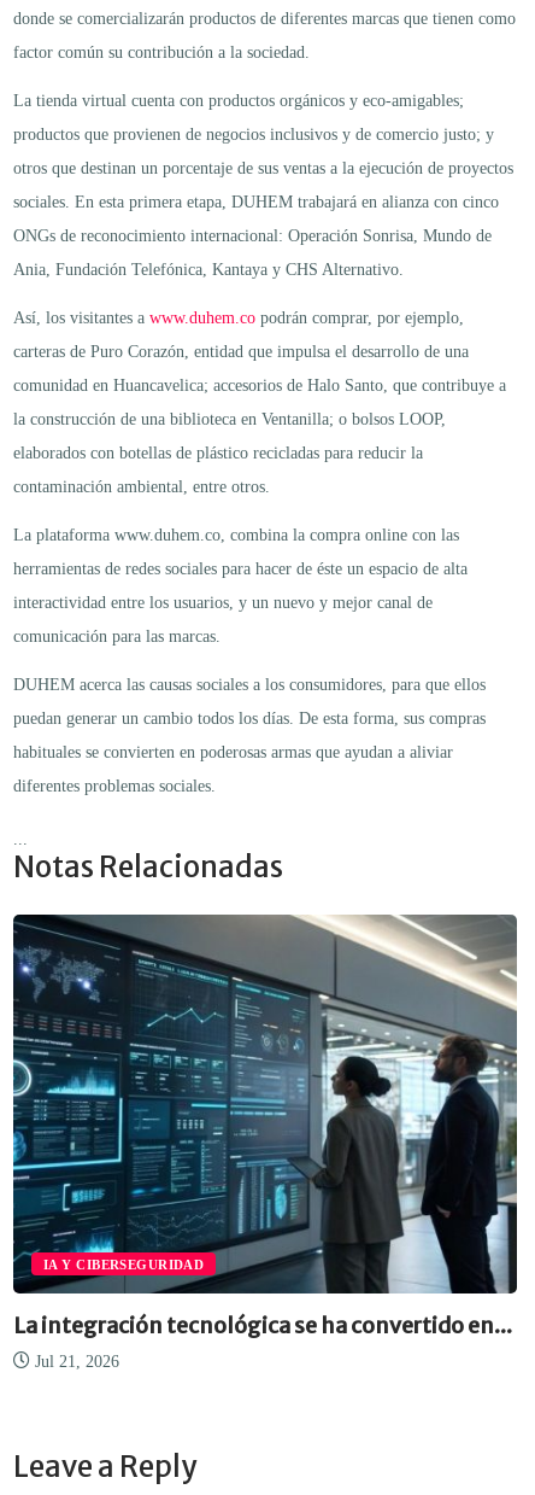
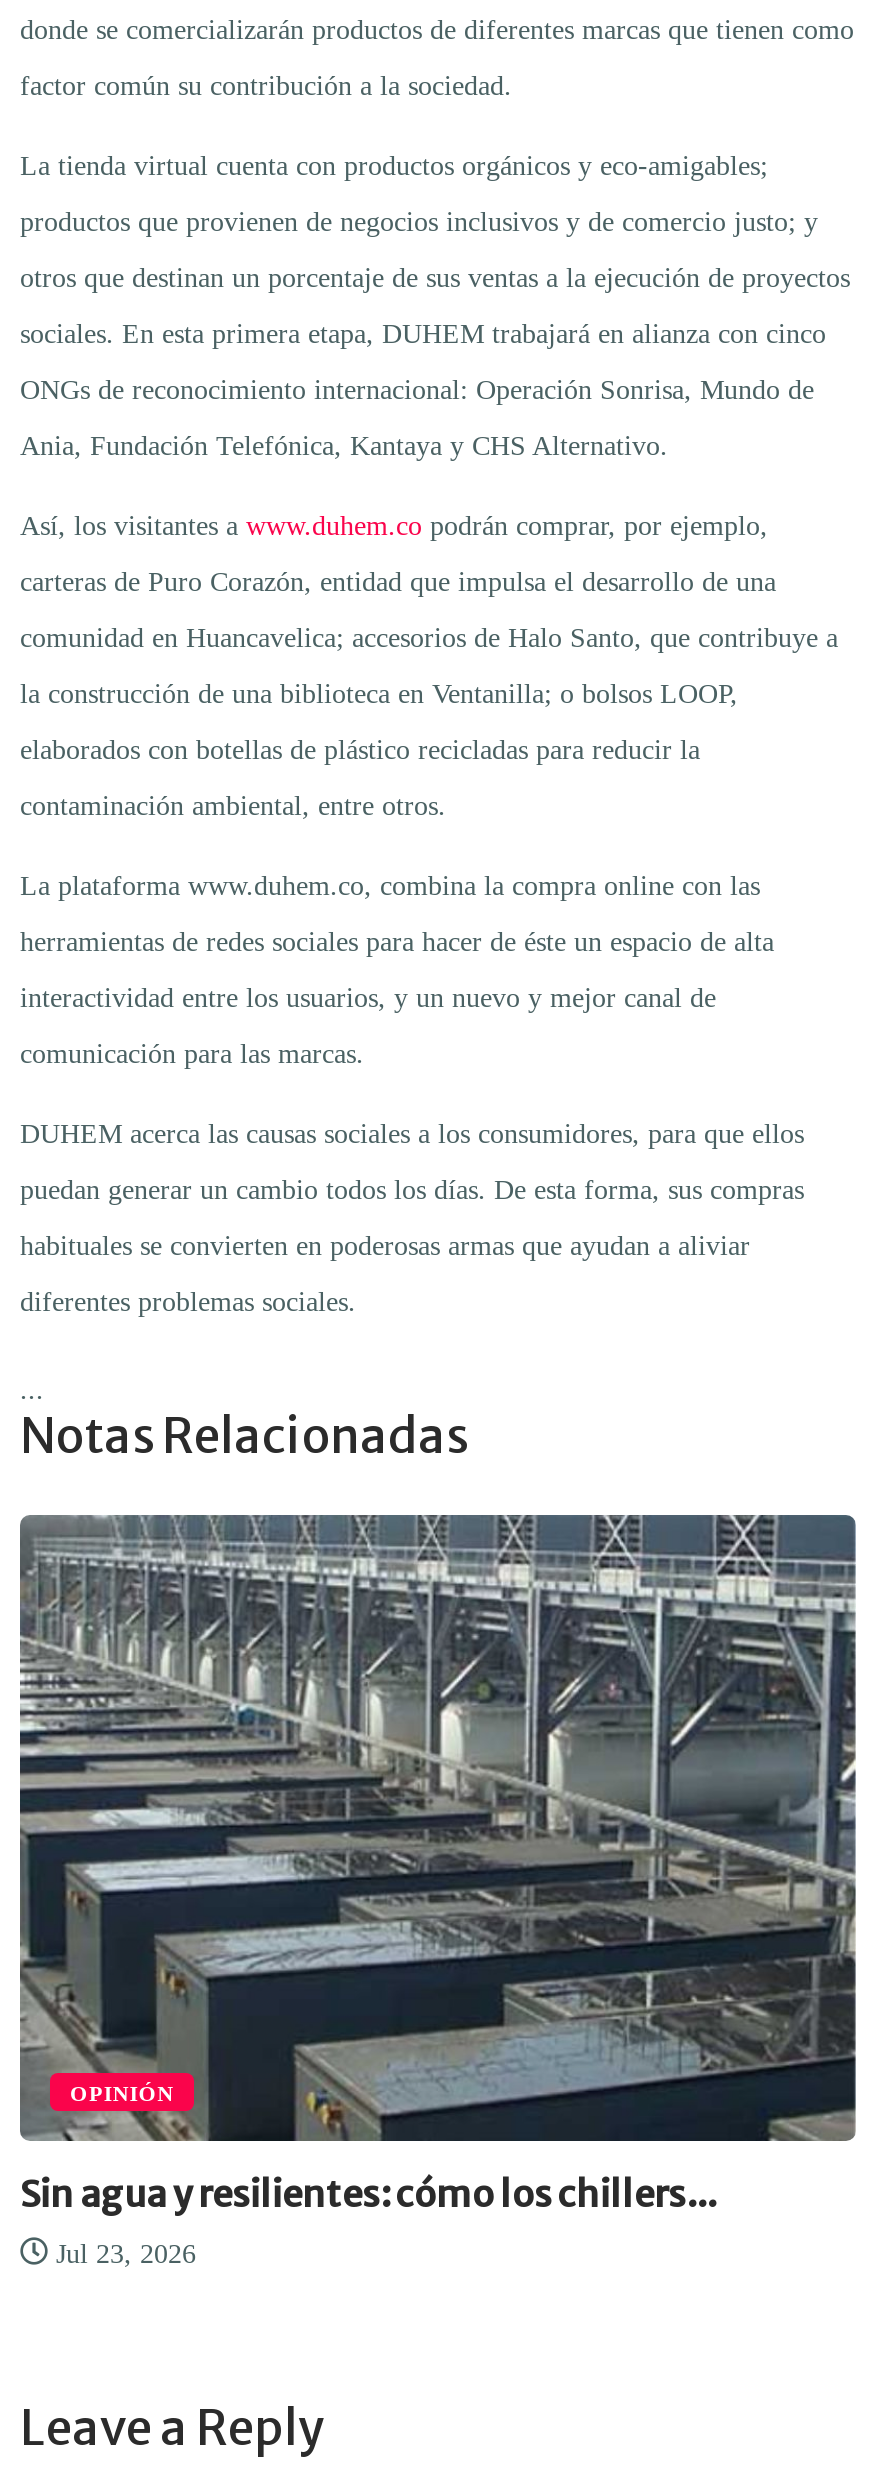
- [image]
- IA Y CIBERSEGURIDAD
+ [image]
+ OPINIÓN

- La integración tecnológica se ha convertido en...
+ Sin agua y resilientes: cómo los chillers...

- Jul 21, 2026
+ Jul 23, 2026
